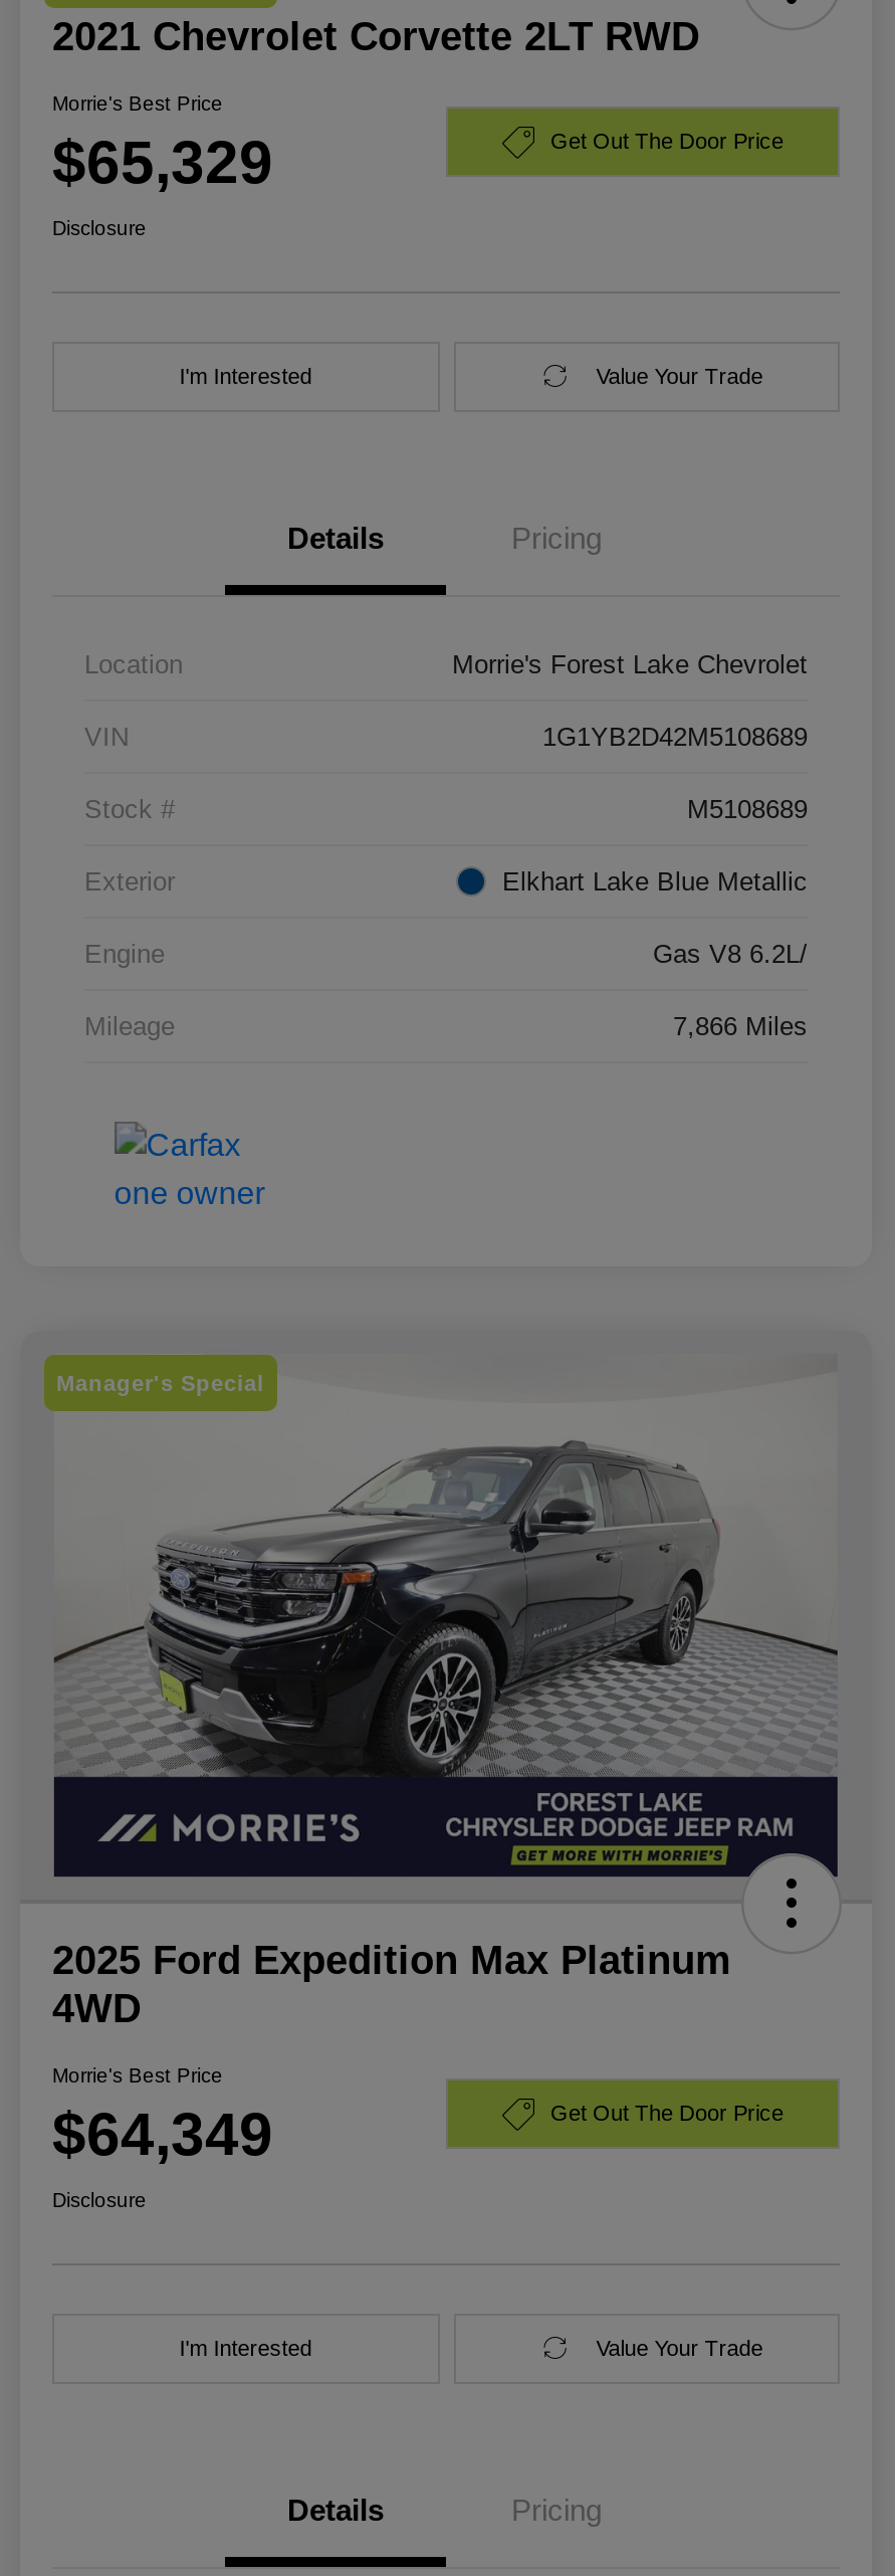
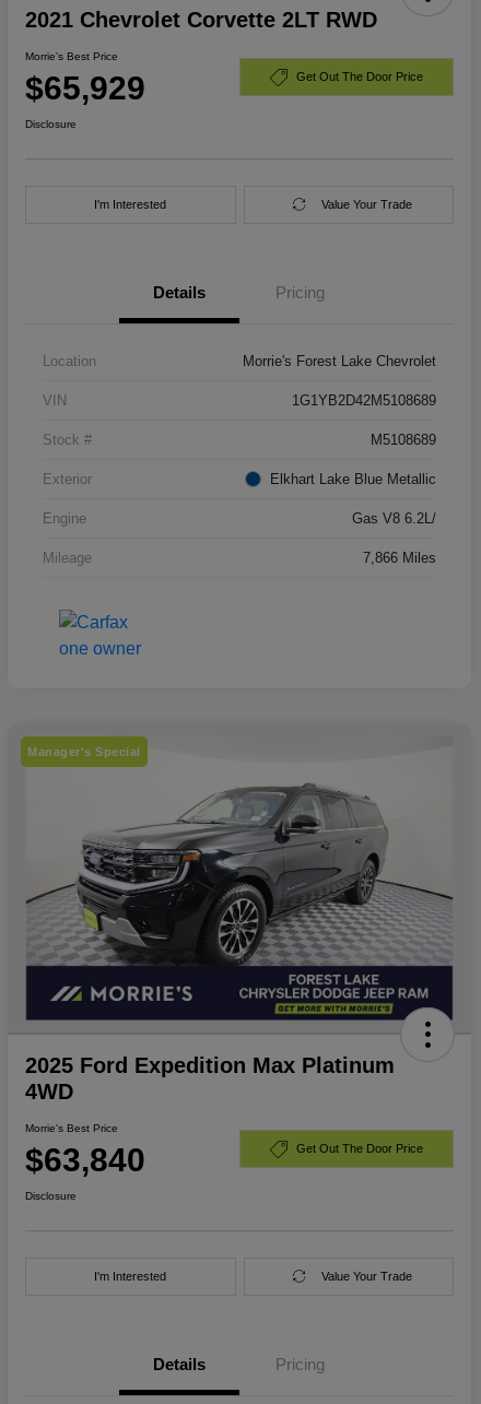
- $65,329
+ $65,929

- $64,349
+ $63,840
